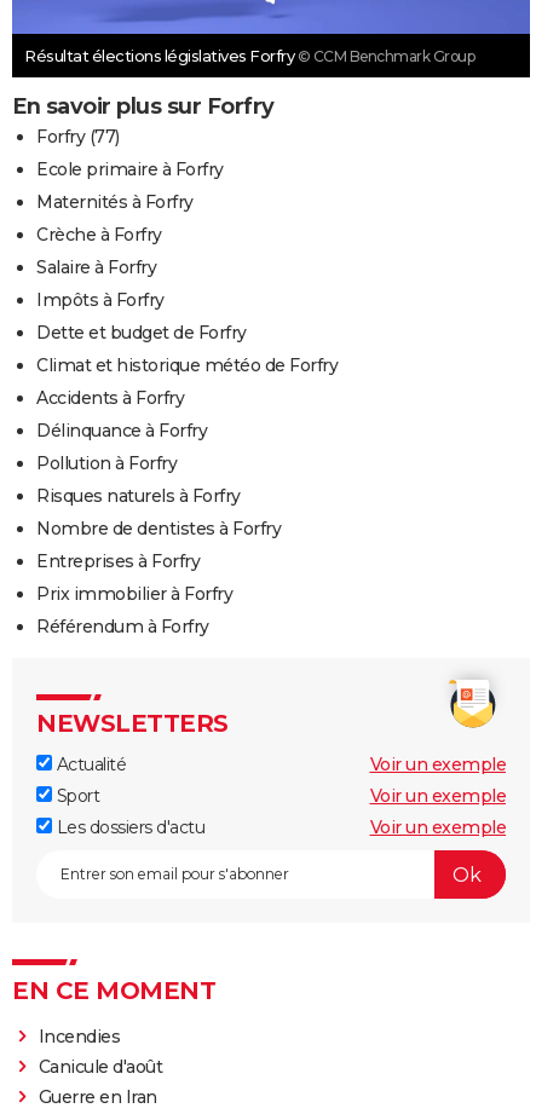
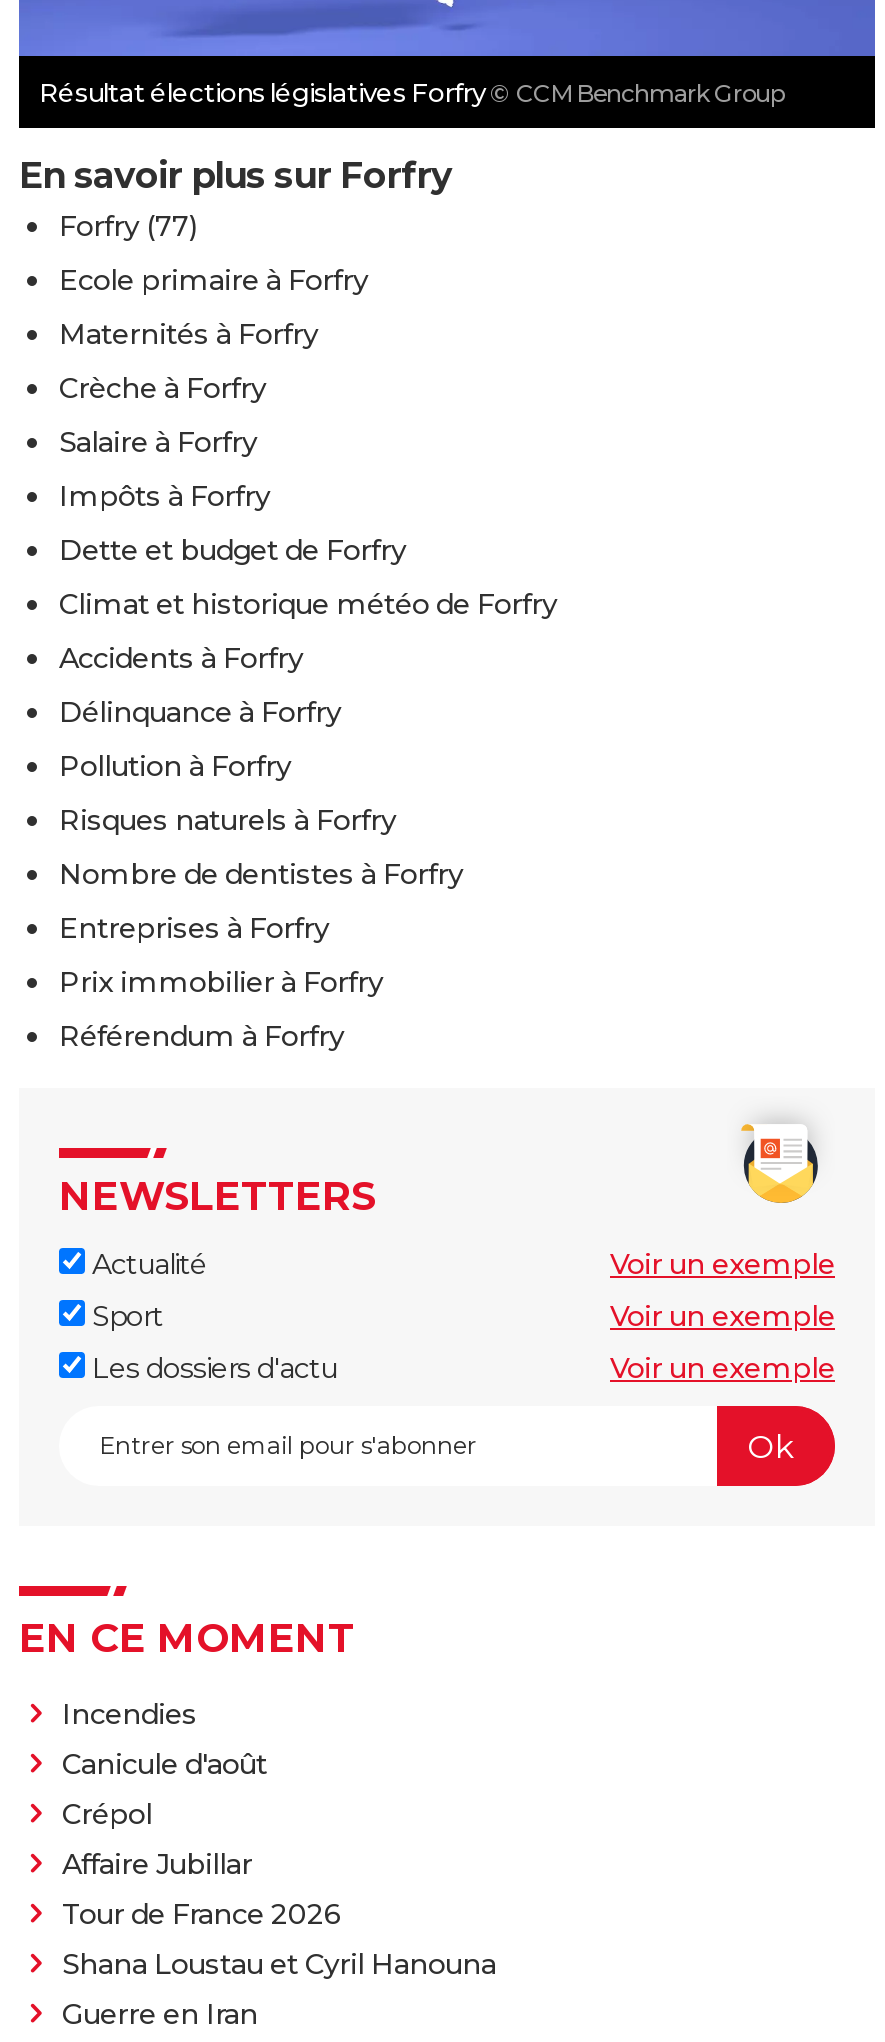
+ Crépol
+ Affaire Jubillar
+ Tour de France 2026
+ Shana Loustau et Cyril Hanouna
